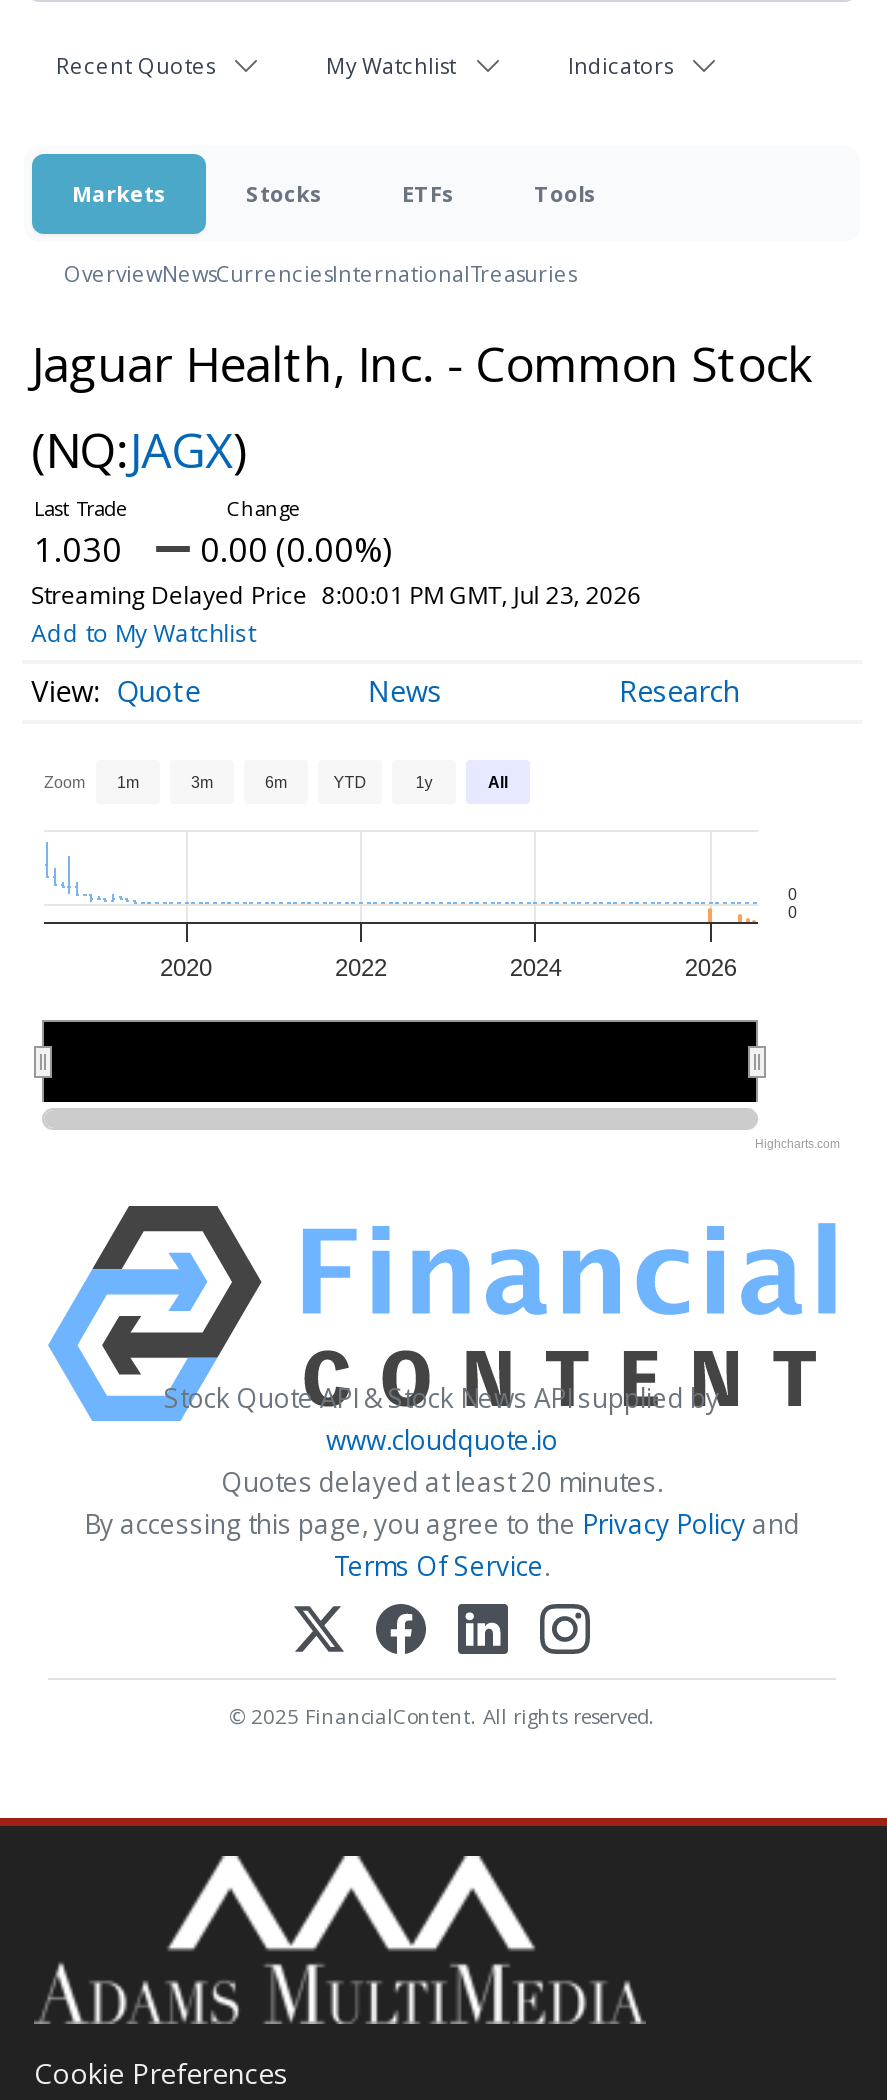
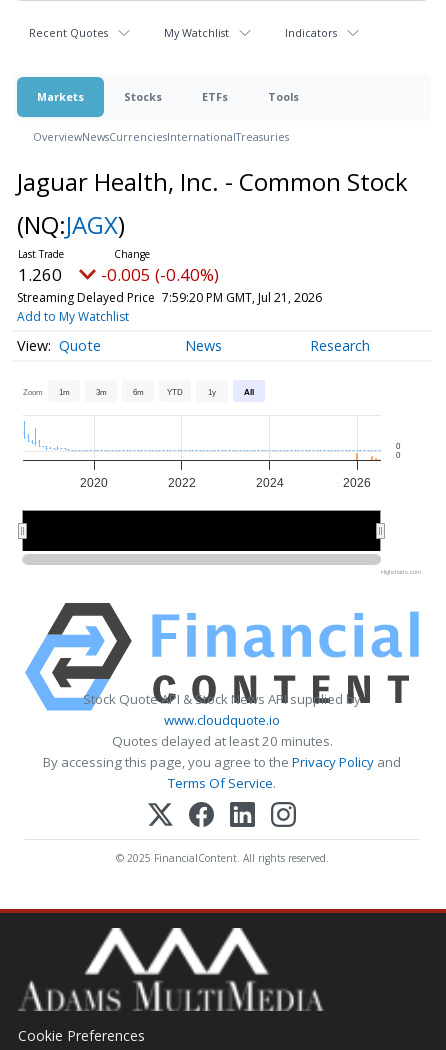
- 1.030
+ 1.260

- 0.00 (0.00%)
+ -0.005 (-0.40%)

- Streaming Delayed Price 8:00:01 PM GMT, Jul 23, 2026
+ Streaming Delayed Price 7:59:20 PM GMT, Jul 21, 2026
